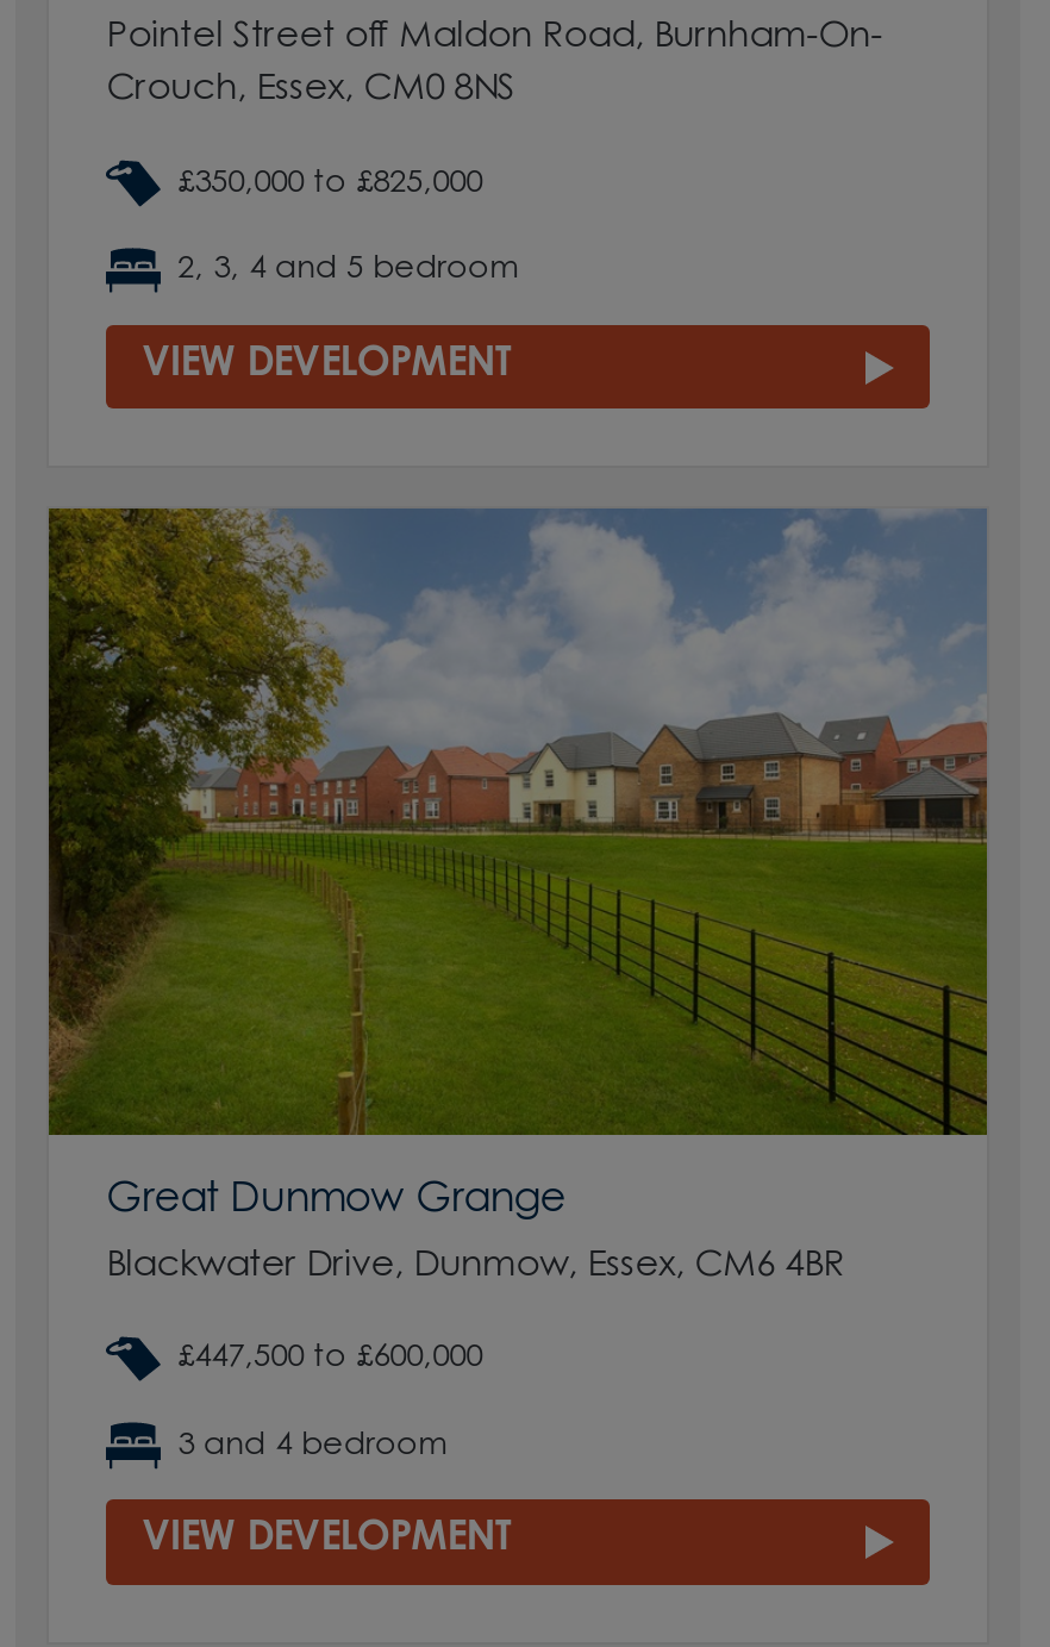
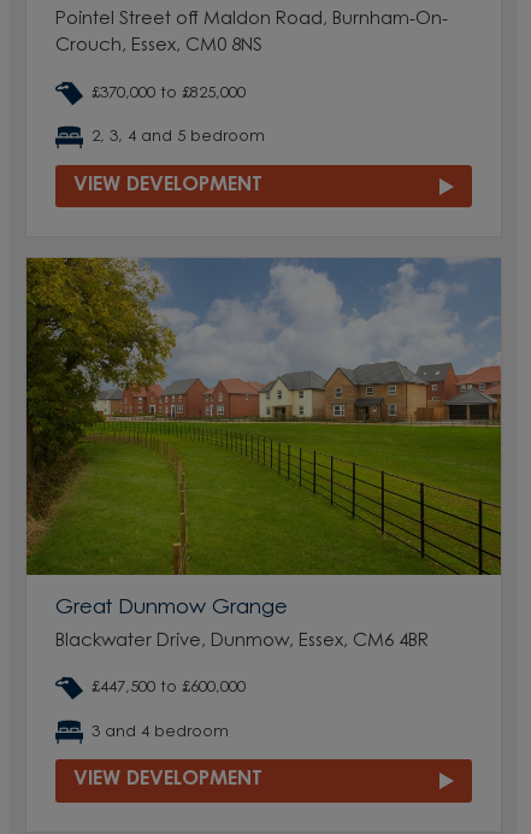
- £350,000 to £825,000
+ £370,000 to £825,000
